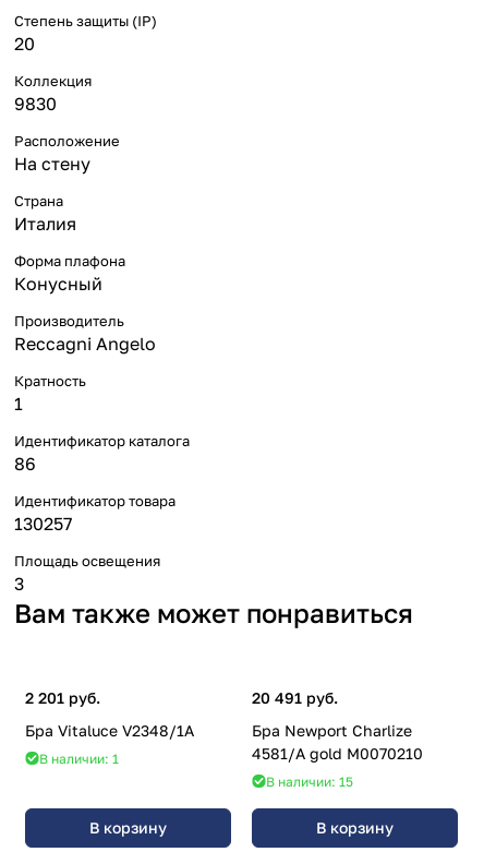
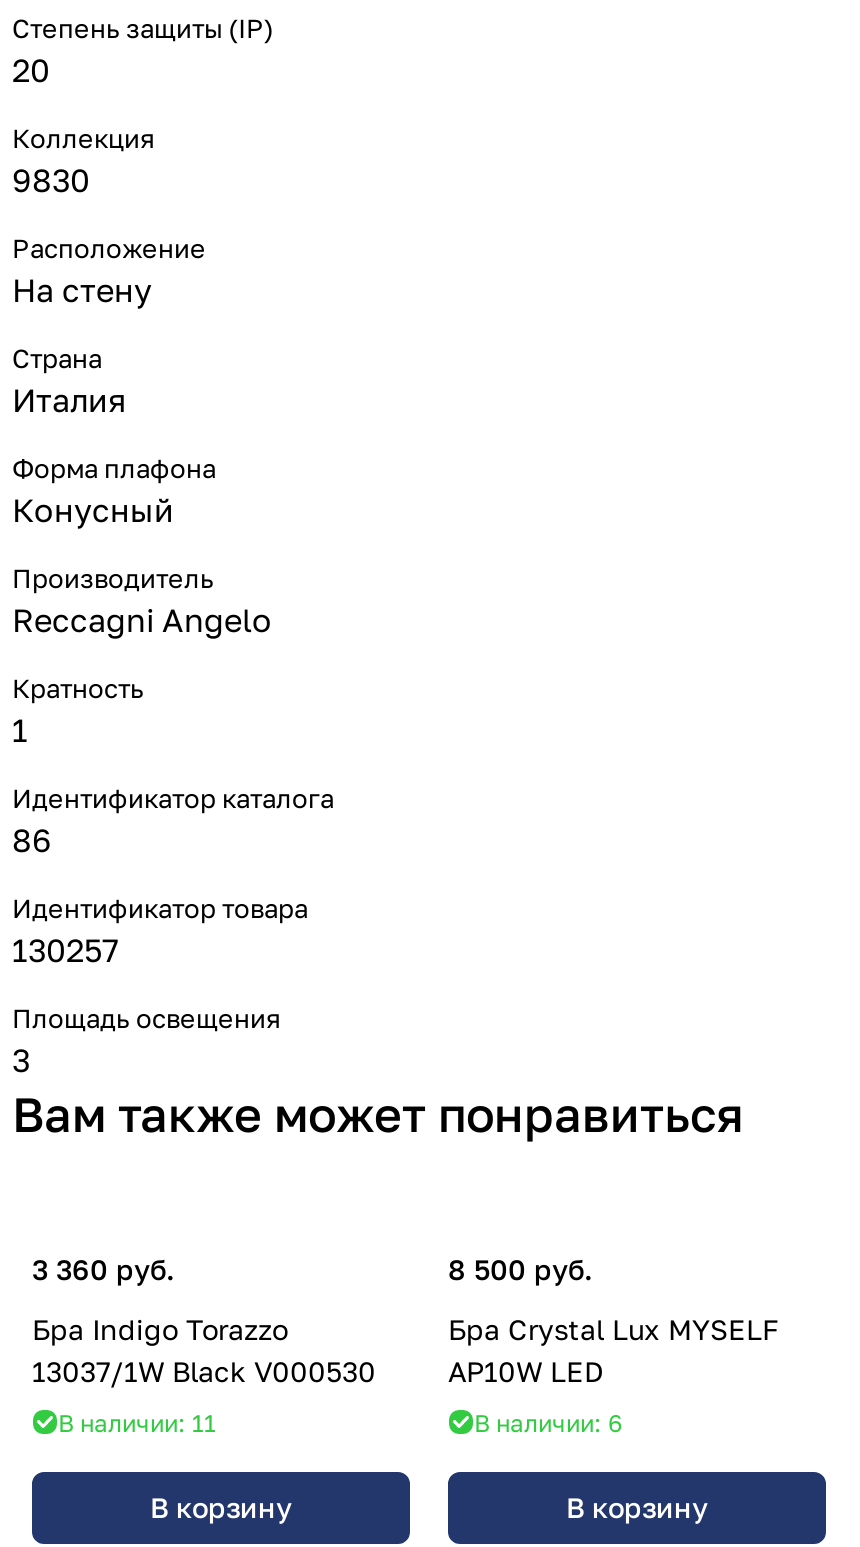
- 2 201 руб.
+ 3 360 руб.

- 20 491 руб.
+ 8 500 руб.

- Бра Vitaluce V2348/1A
+ Бра Indigo Torazzo
+ 13037/1W Black V000530

- Бра Newport Сharlize
- 4581/A gold М0070210
+ Бра Crystal Lux MYSELF
+ AP10W LED

- В наличии: 1
+ В наличии: 11

- В наличии: 15
+ В наличии: 6
